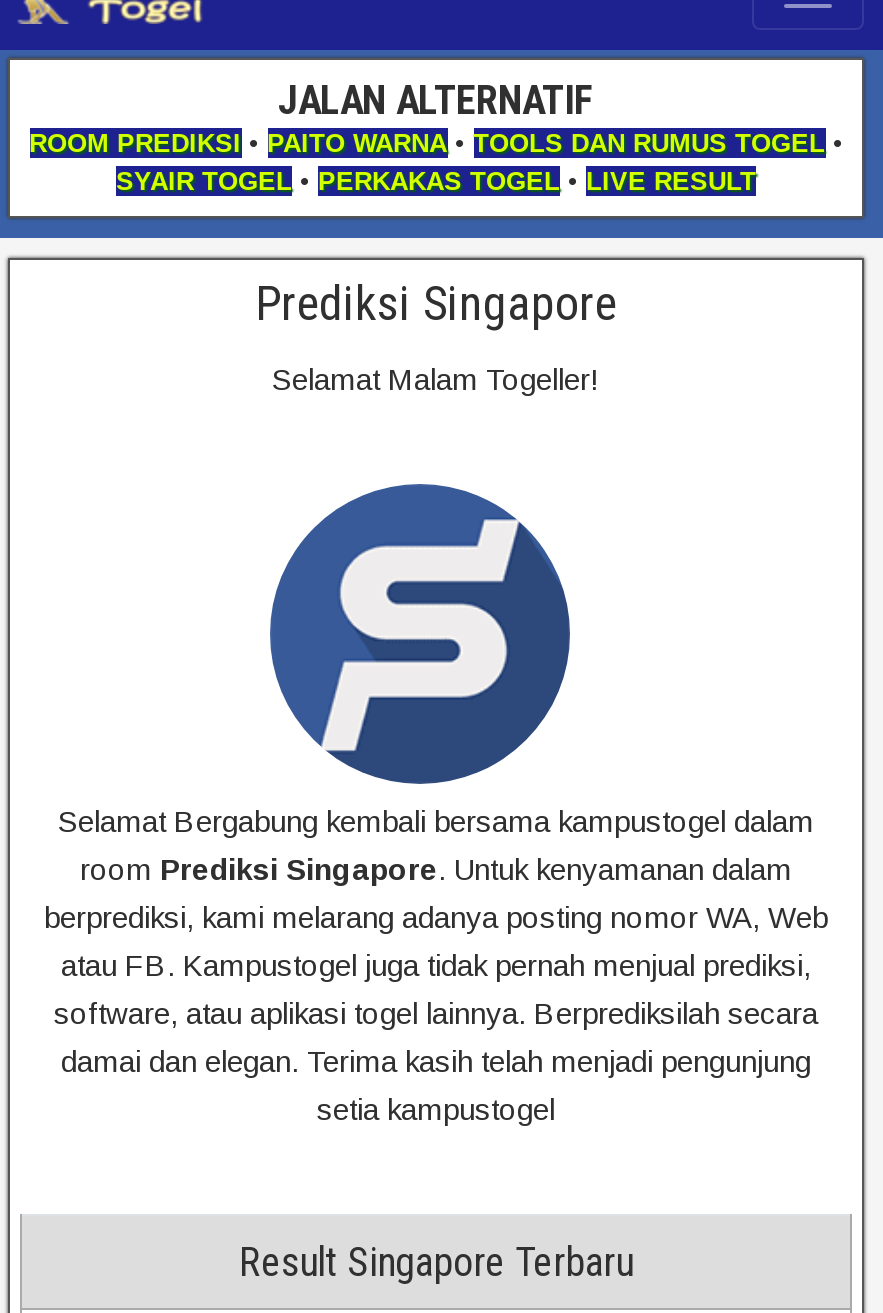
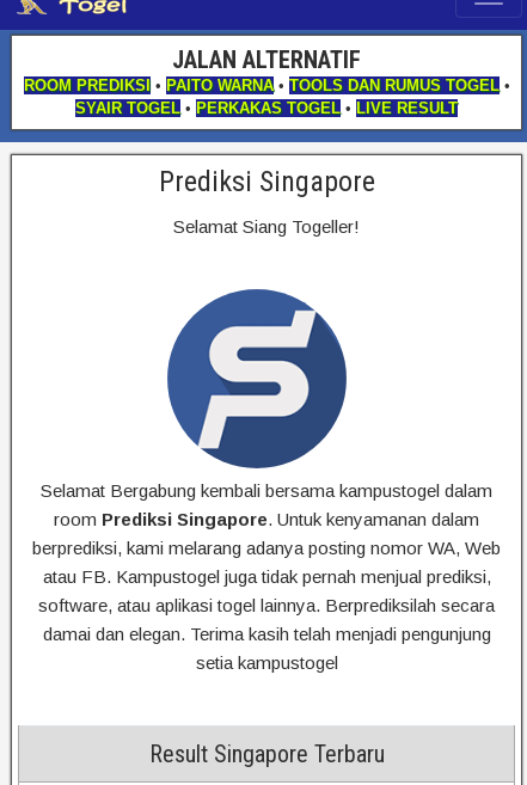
- Selamat Malam Togeller!
+ Selamat Siang Togeller!
